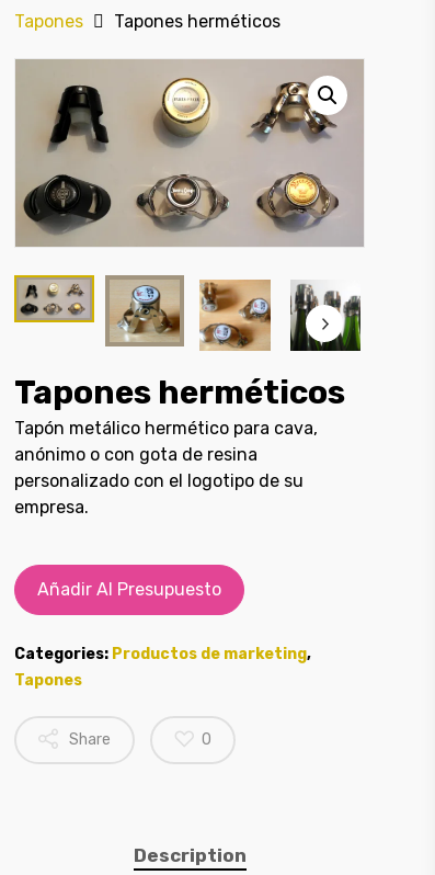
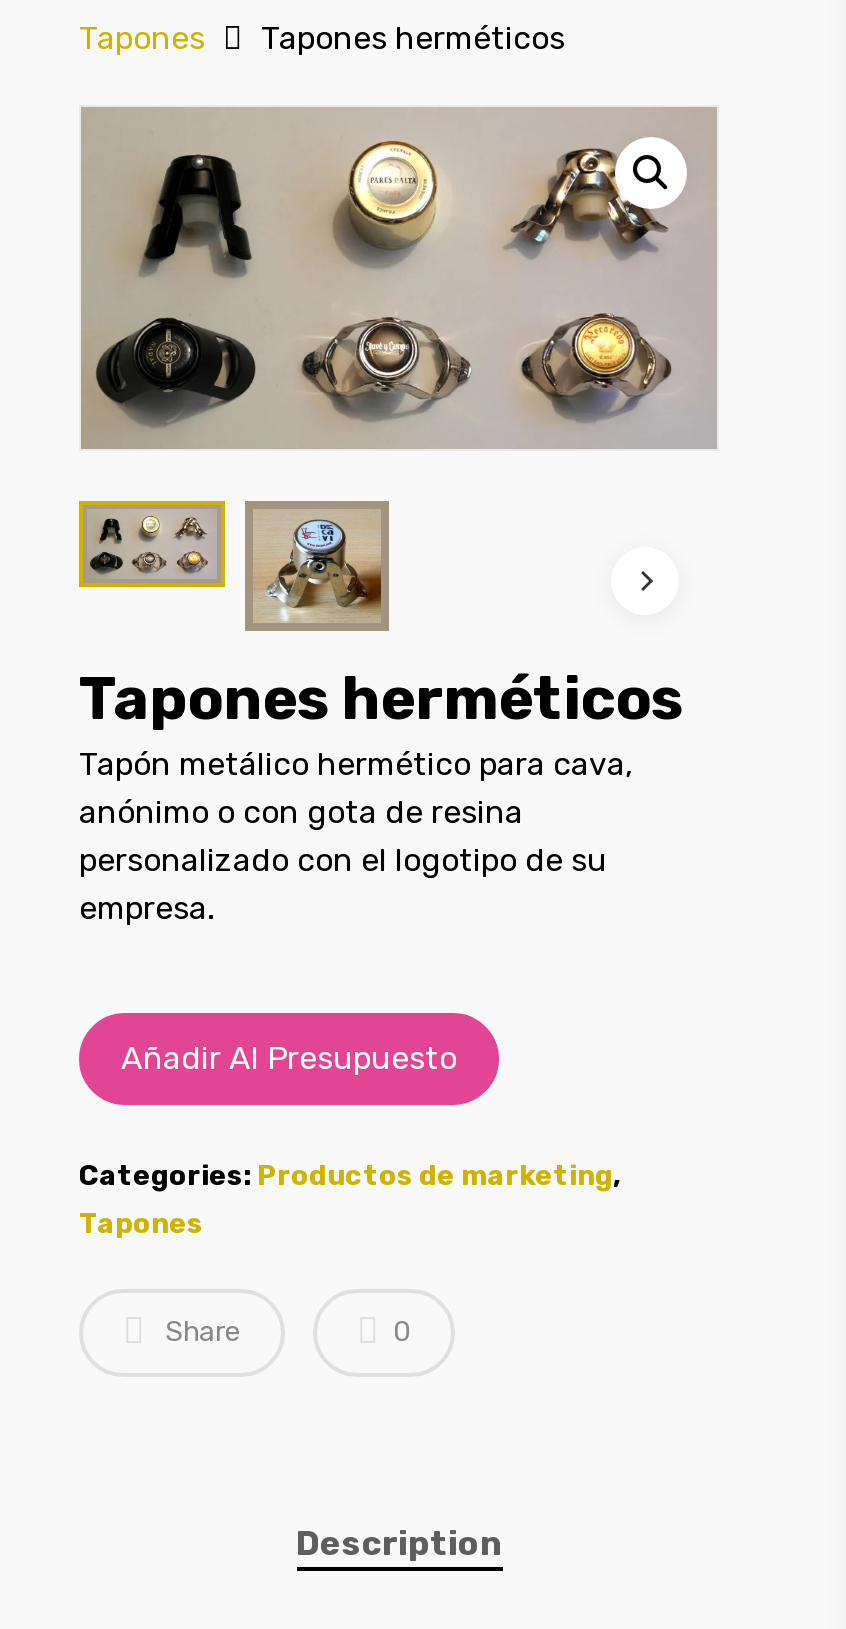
- [image]

- [image]
